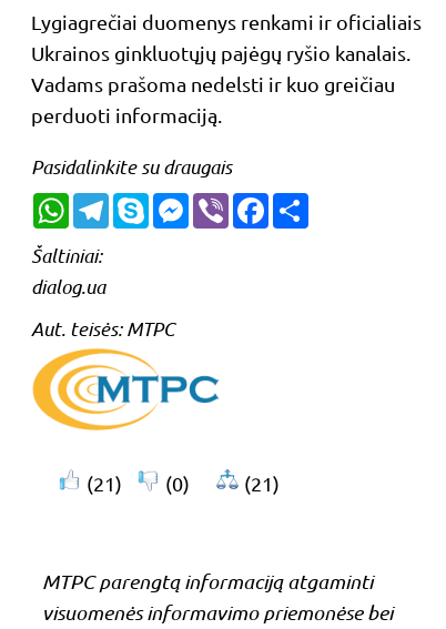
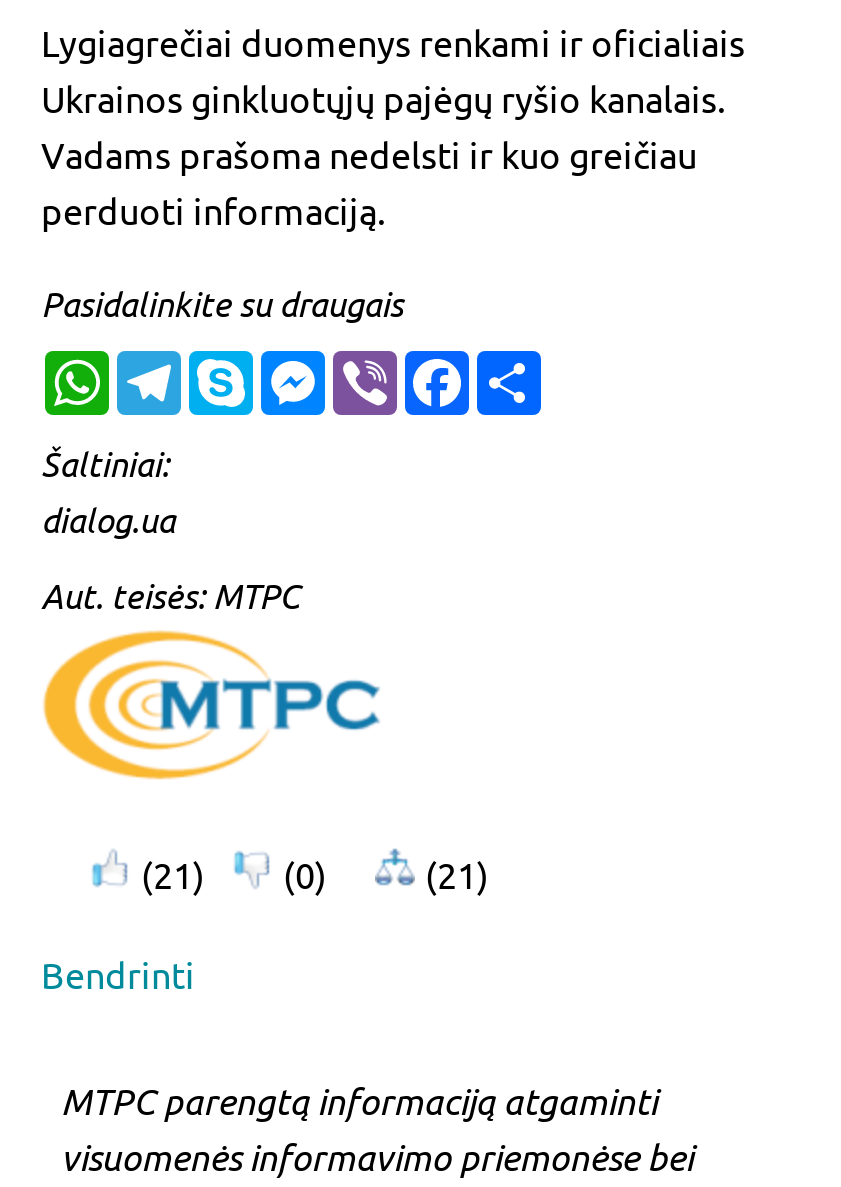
+ Bendrinti
